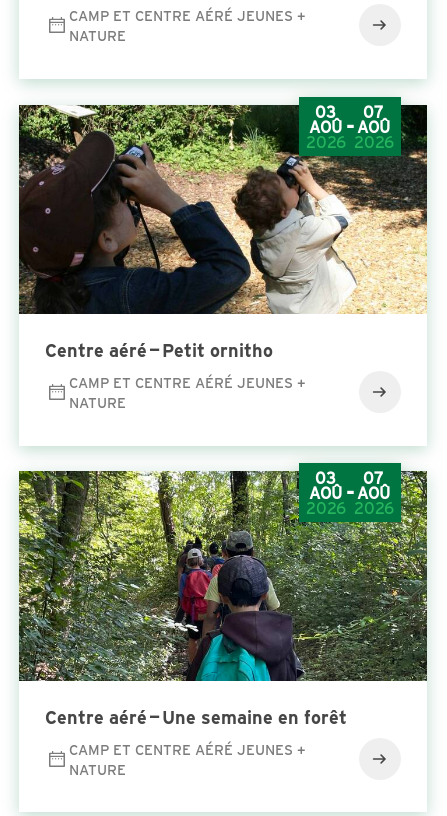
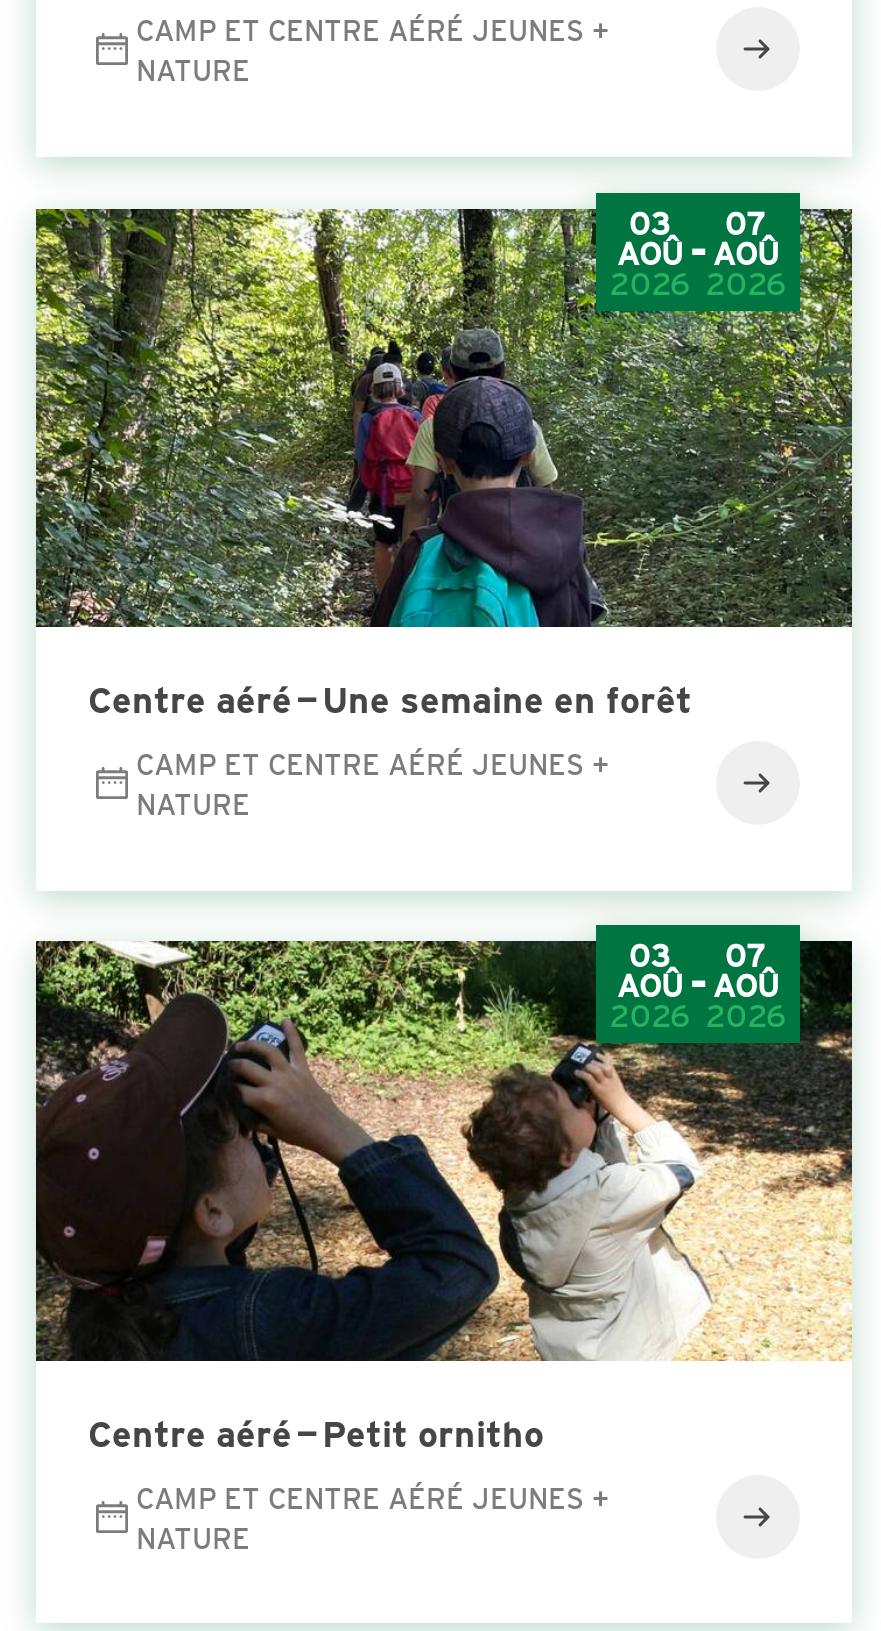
moved down: [image] | Centre aéré — Petit ornitho

moved up: [image] | Centre aéré — Une semaine en forêt
